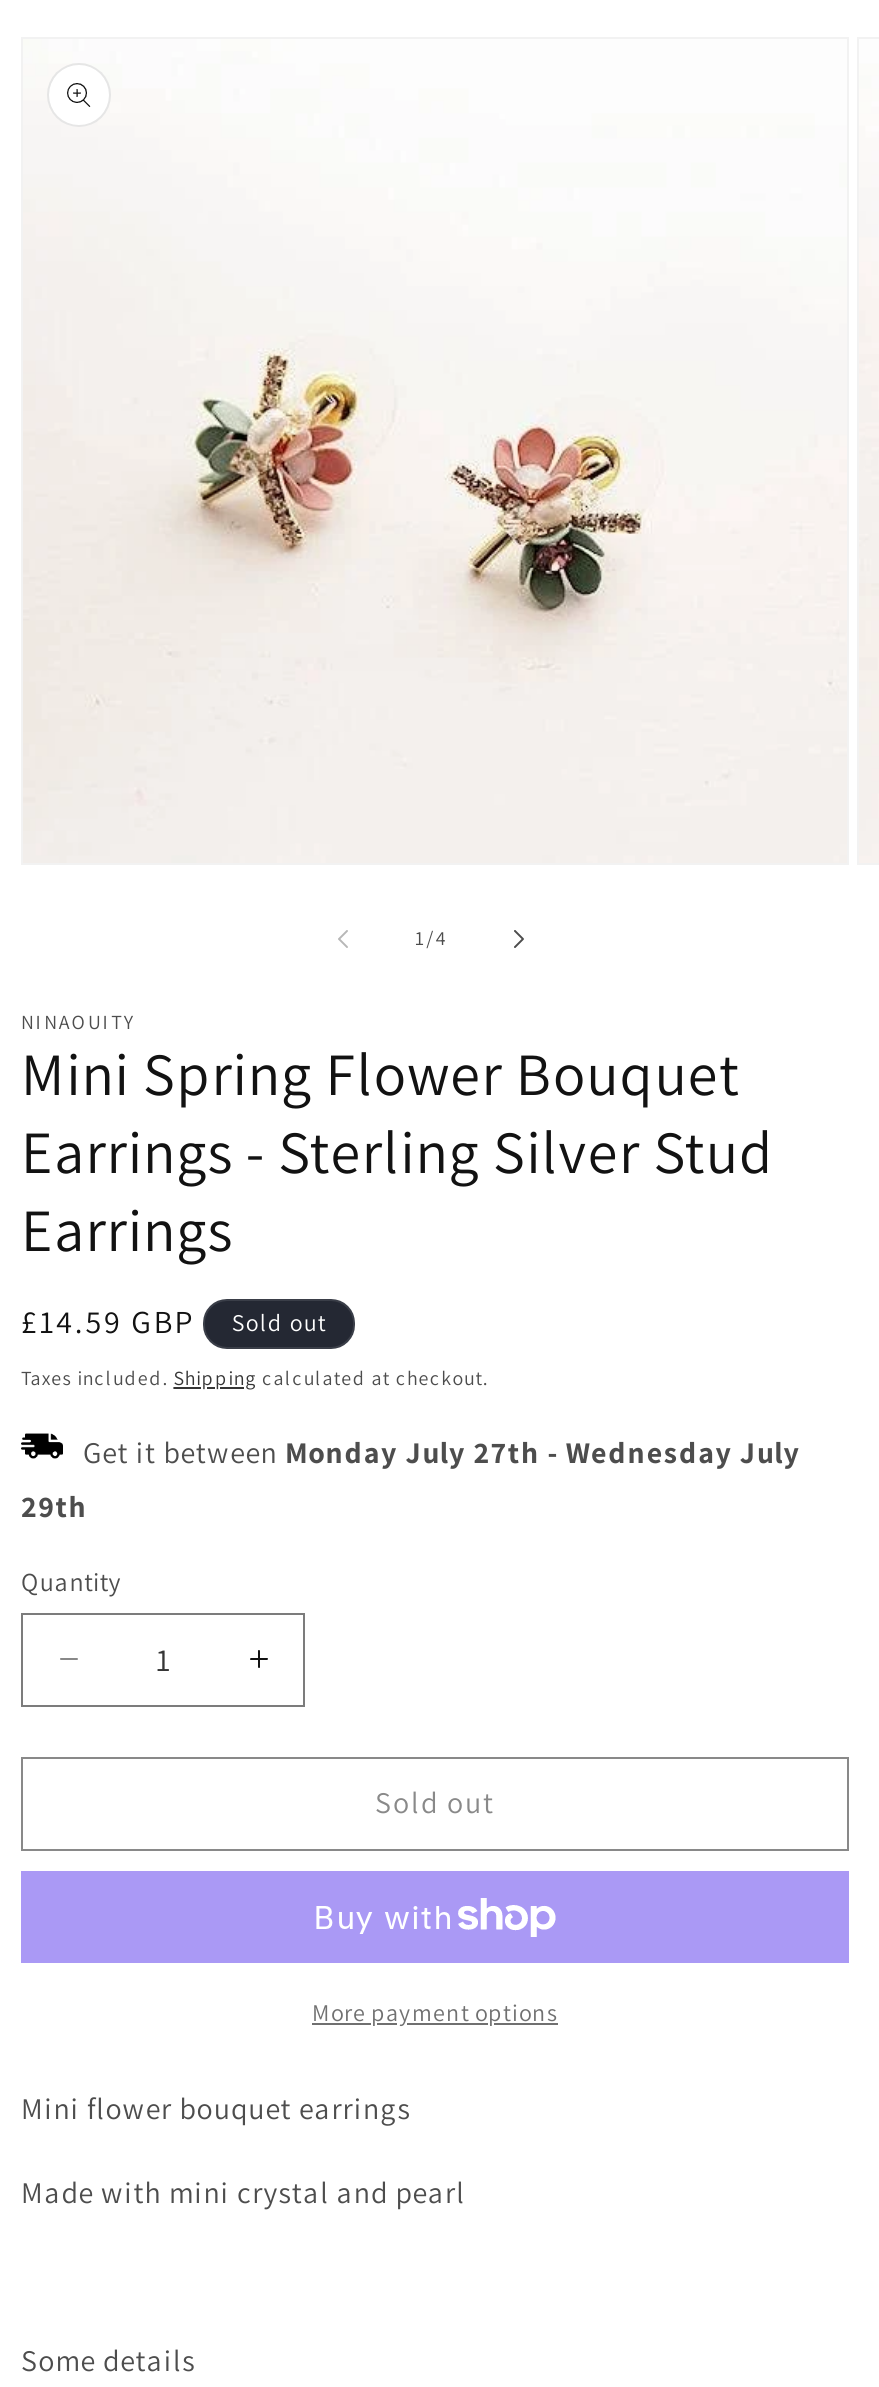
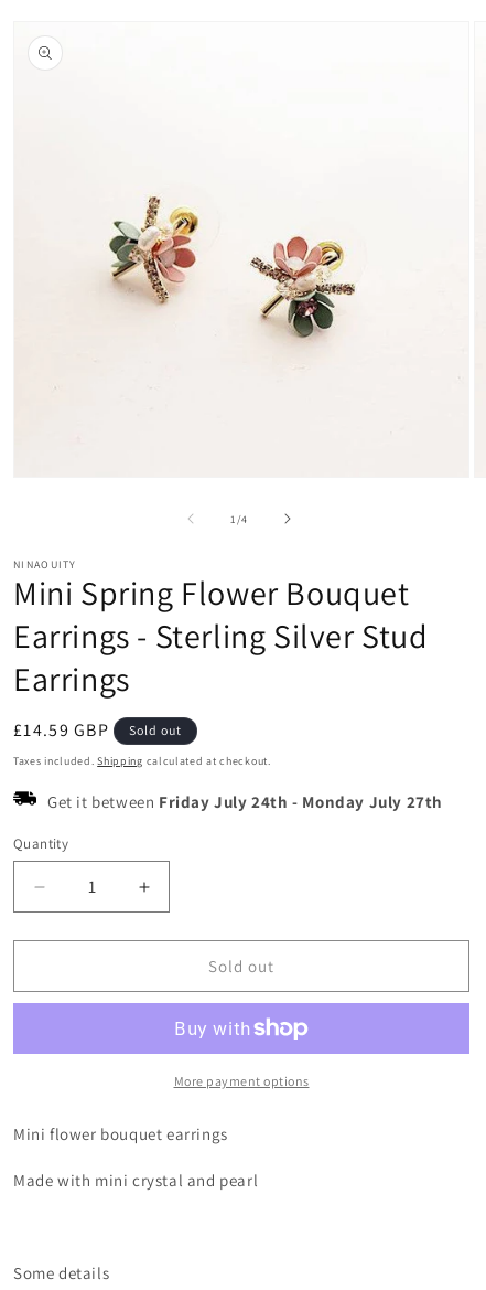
- Get it between Monday July 27th - Wednesday July
- 29th
+ Get it between Friday July 24th - Monday July 27th
